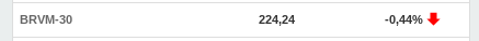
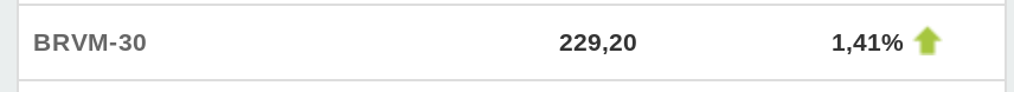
- 224,24
+ 229,20

- -0,44%
+ 1,41%
